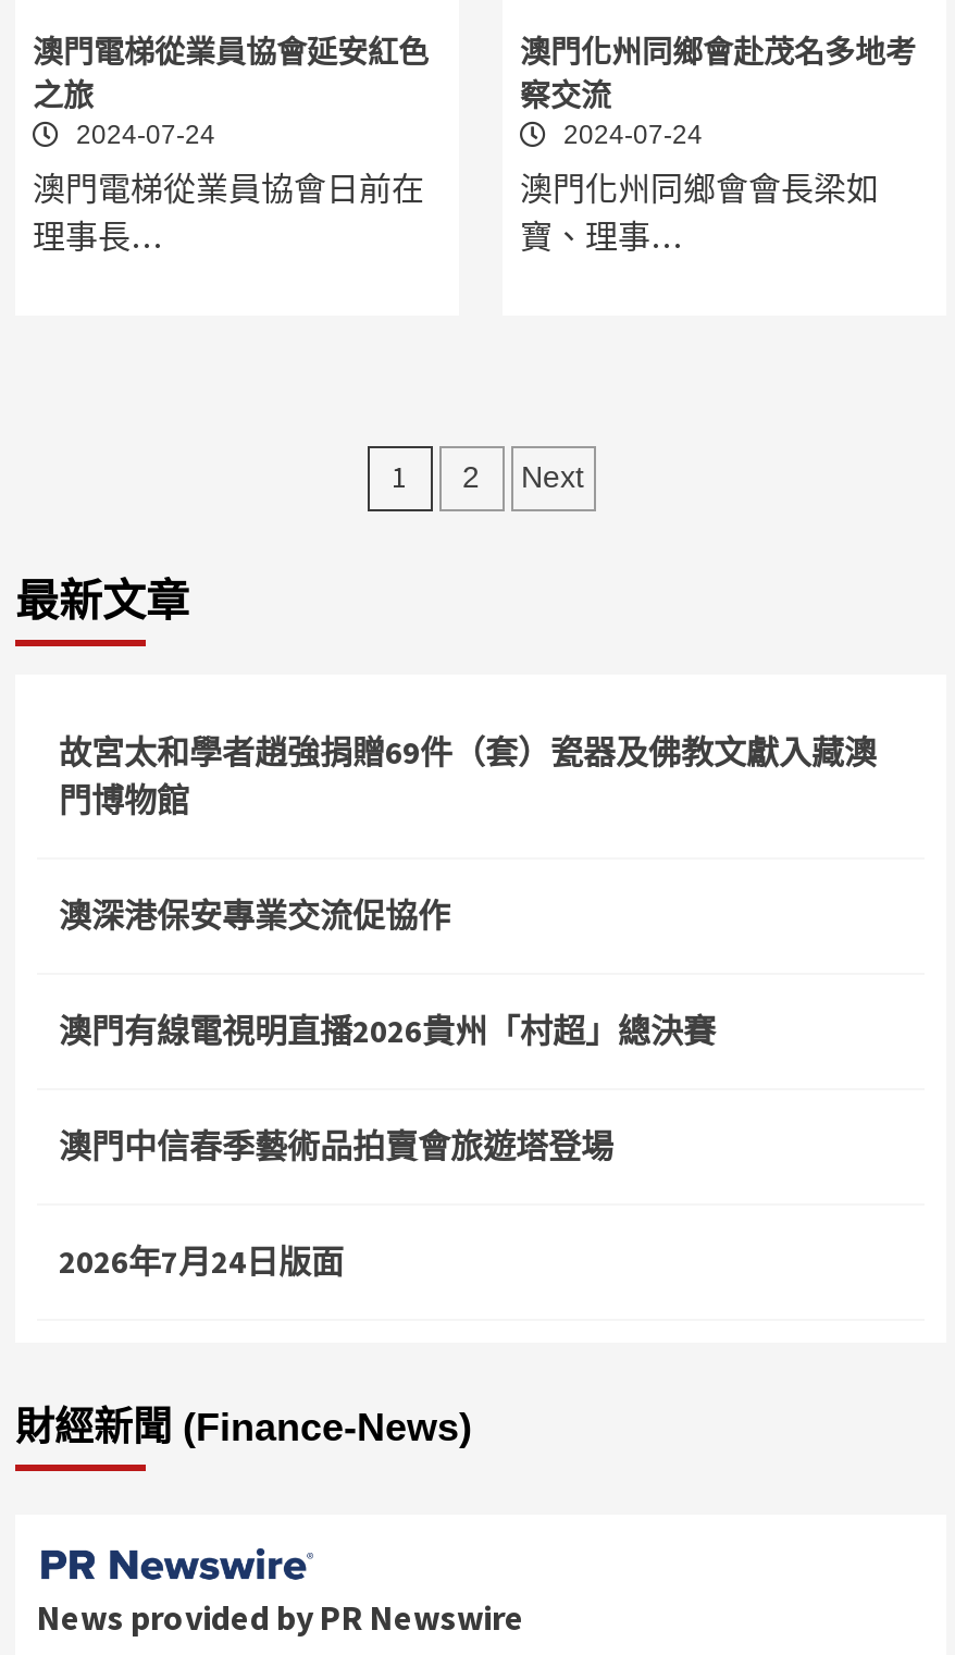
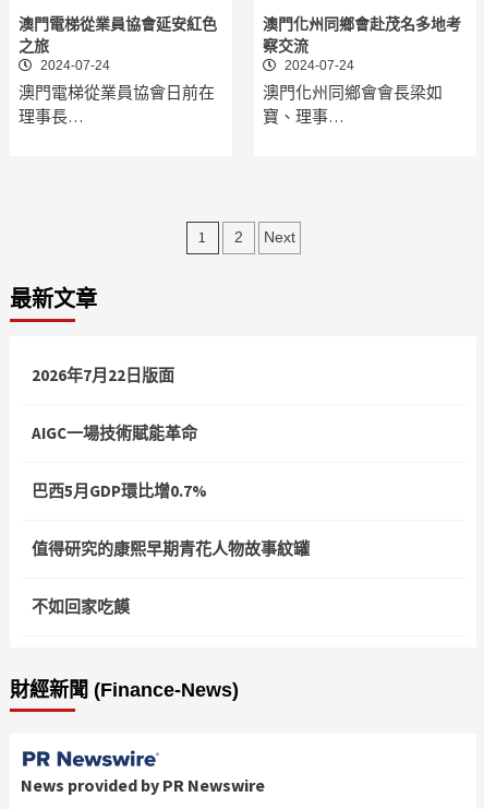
- 故宮太和學者趙強捐贈69件（套）瓷器及佛教文獻入藏澳
- 門博物館
+ 2026年7月22日版面

- 澳深港保安專業交流促協作
+ AIGC一場技術賦能革命

- 澳門有線電視明直播2026貴州「村超」總決賽
+ 巴西5月GDP環比增0.7%

- 澳門中信春季藝術品拍賣會旅遊塔登場
+ 值得研究的康熙早期青花人物故事紋罐

- 2026年7月24日版面
+ 不如回家吃饃
